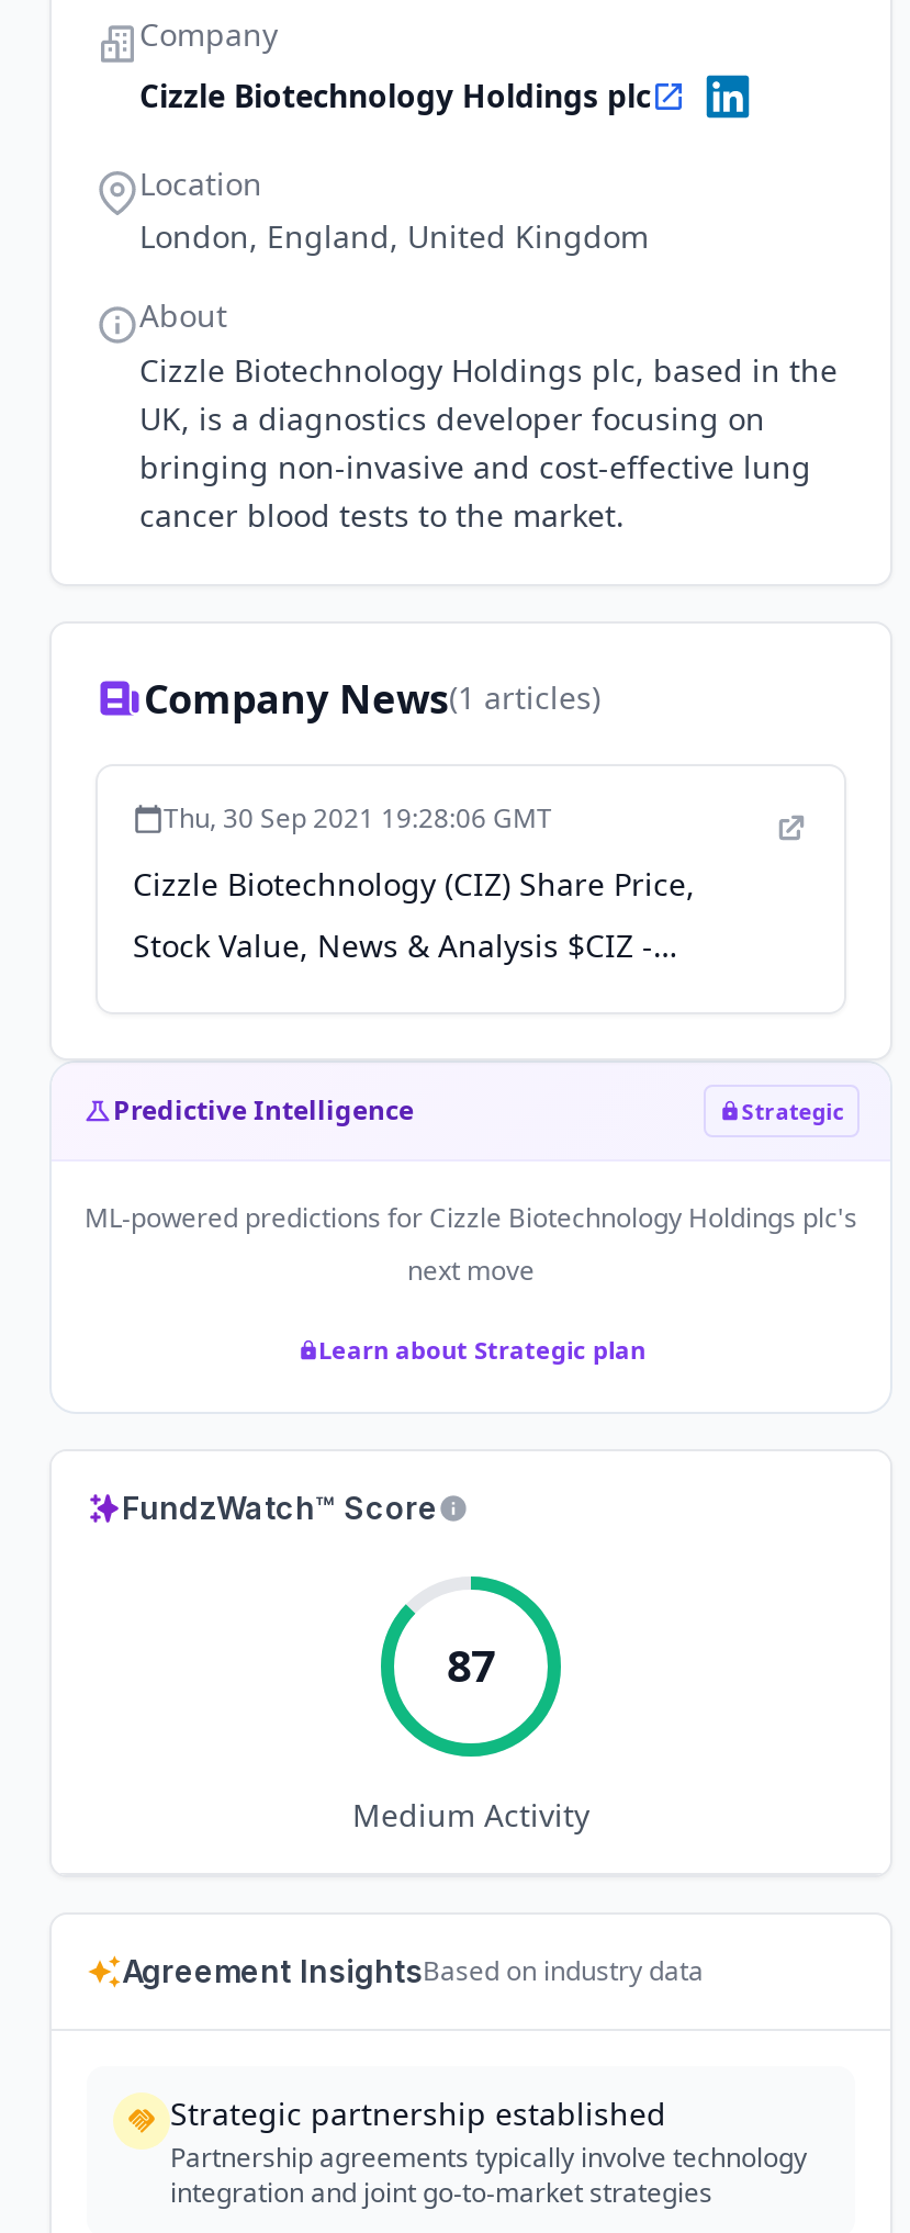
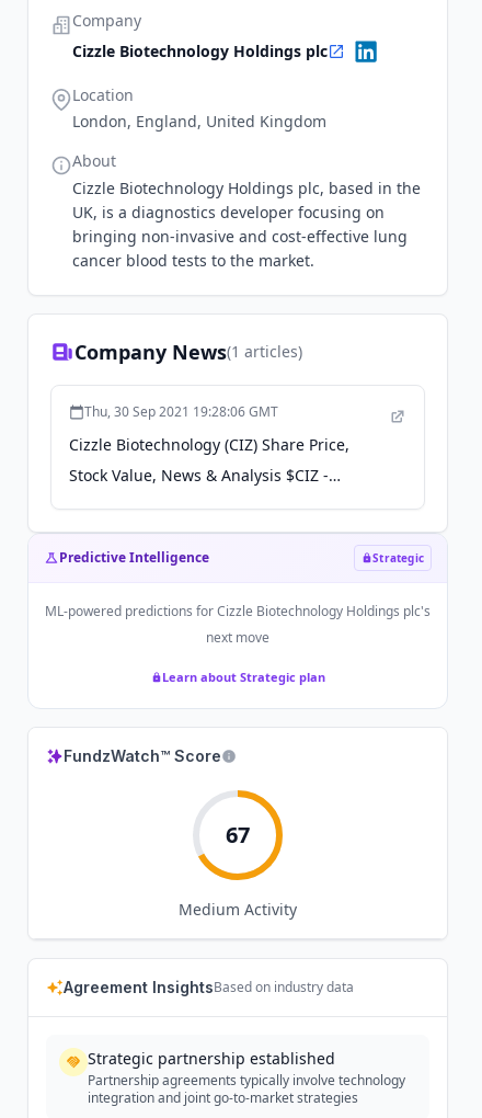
- 87
+ 67
